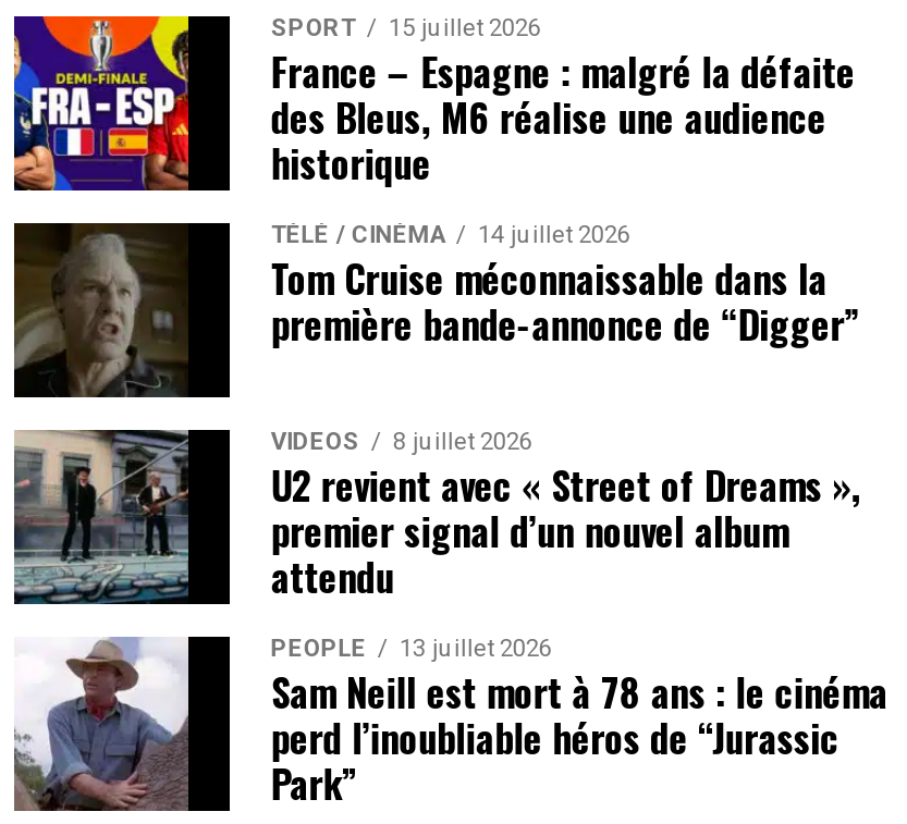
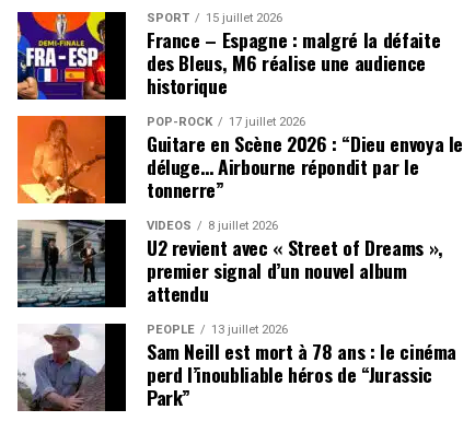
- [image]
- TÉLÉ / CINÉMA
- 14 juillet 2026
- Tom Cruise méconnaissable dans la
- première bande-annonce de “Digger”
+ [image]
+ POP-ROCK
+ 17 juillet 2026
+ Guitare en Scène 2026 : “Dieu envoya le
+ déluge… Airbourne répondit par le
+ tonnerre”
